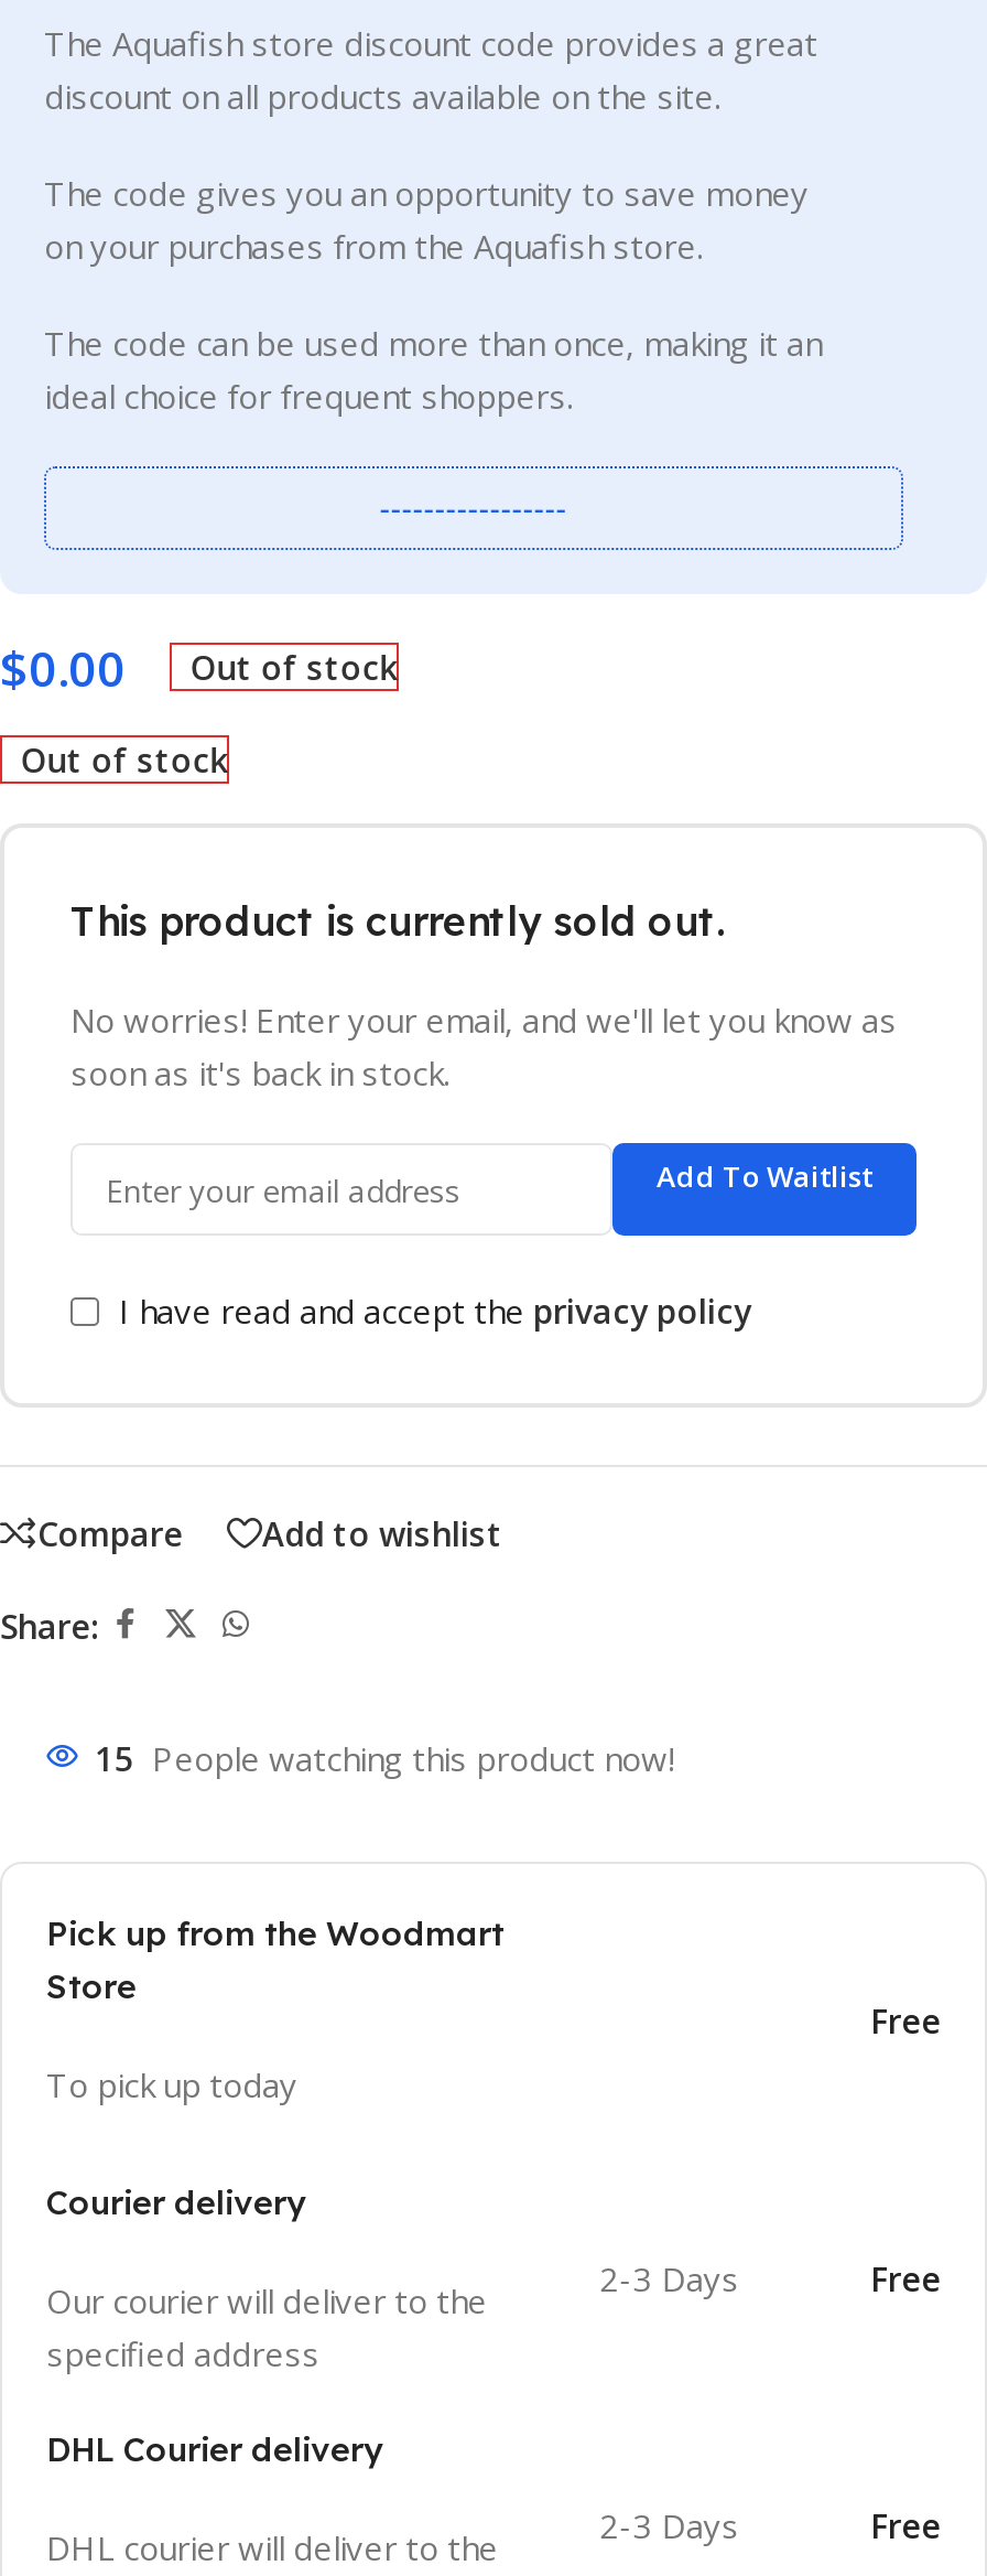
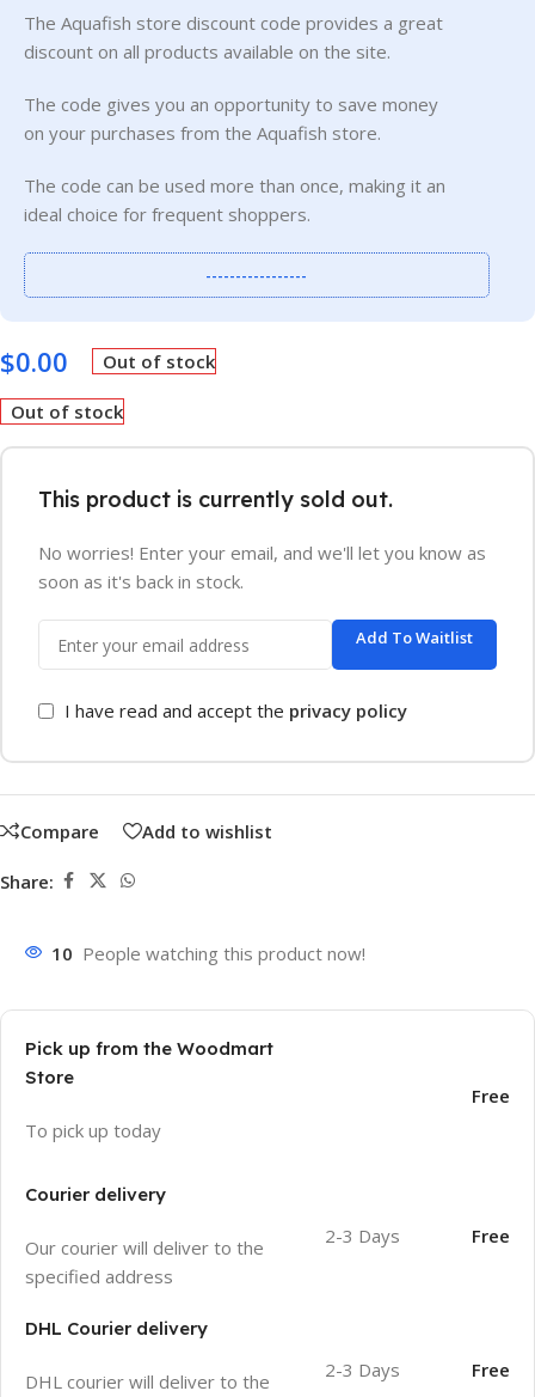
- 15 People watching this product now!
+ 10 People watching this product now!
